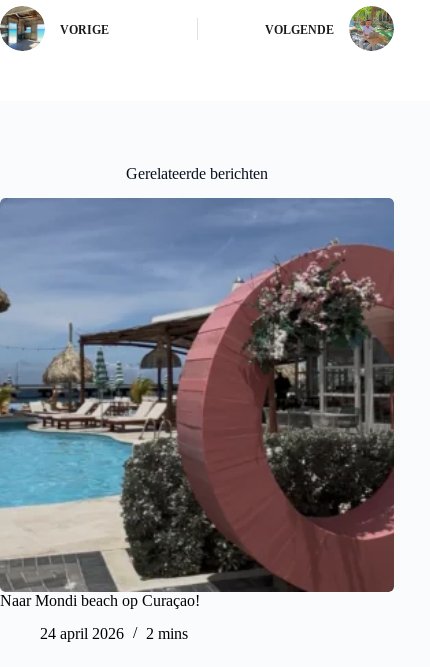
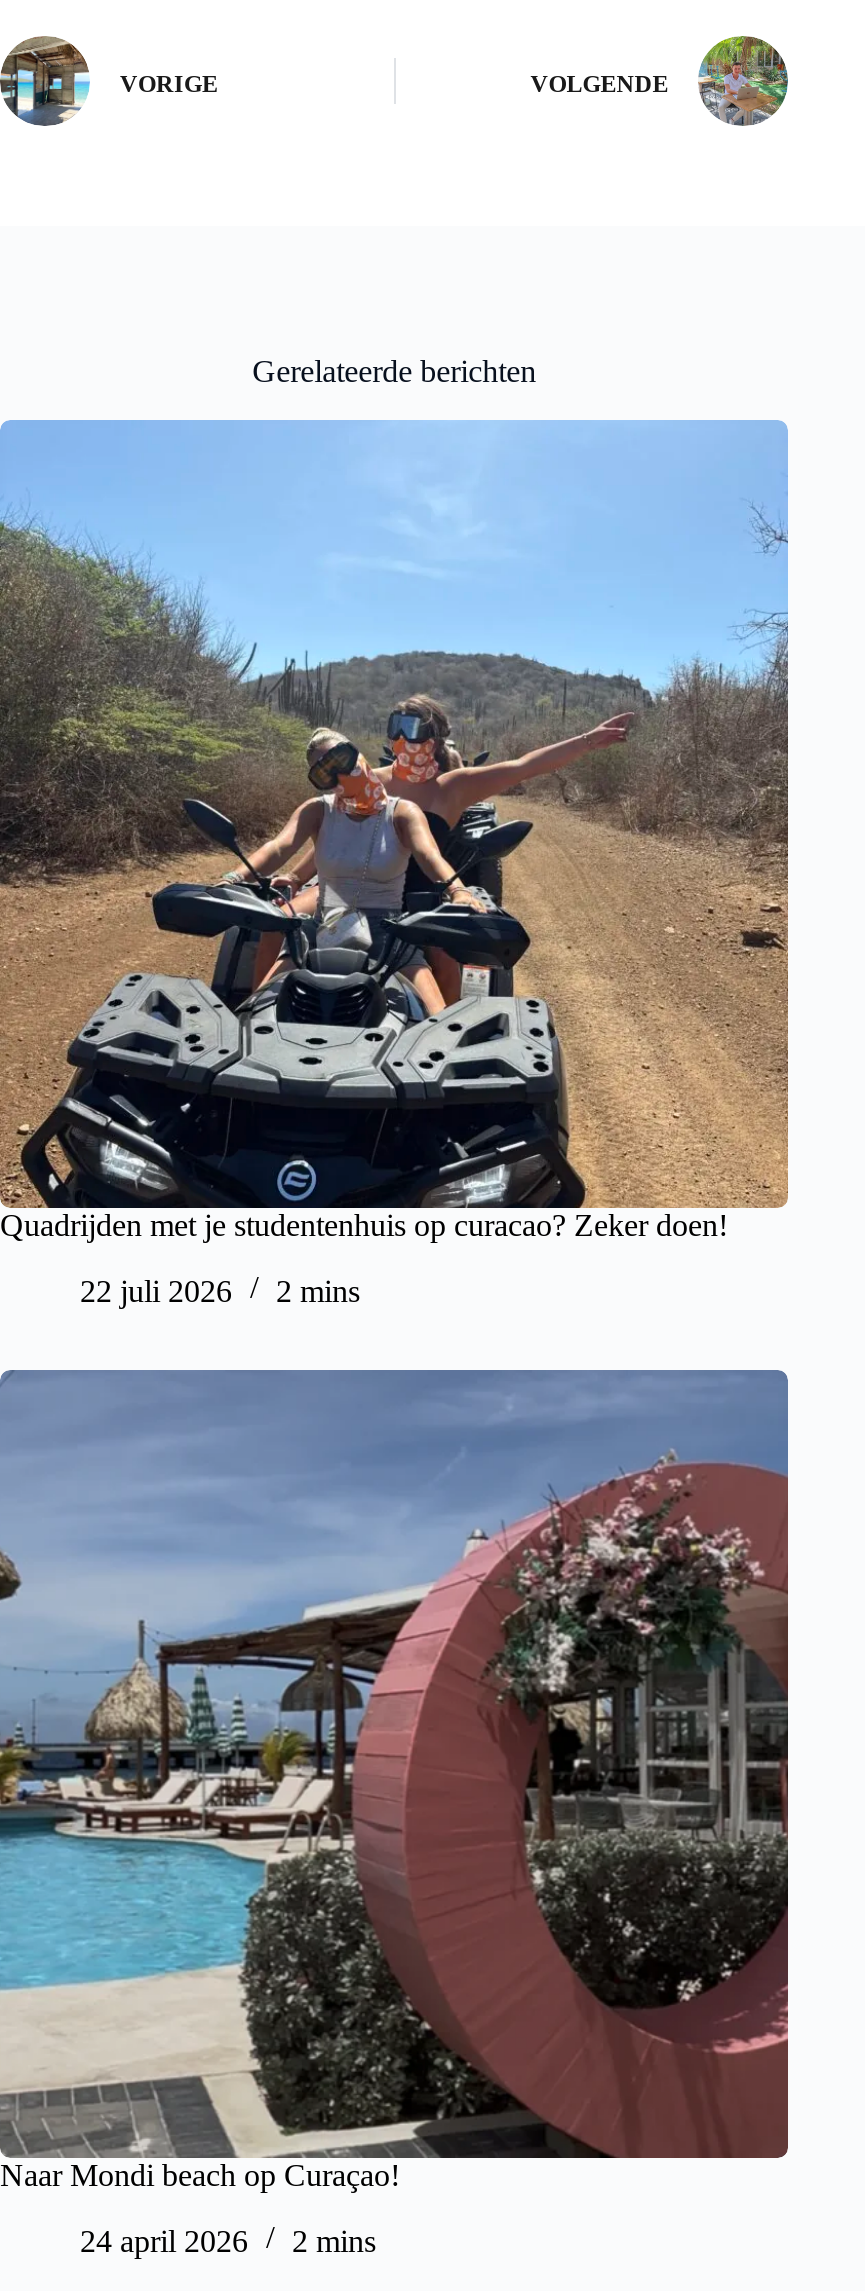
+ [image]
+ Quadrijden met je studentenhuis op curacao? Zeker doen!
+ 22 juli 2026
+ 2 mins
